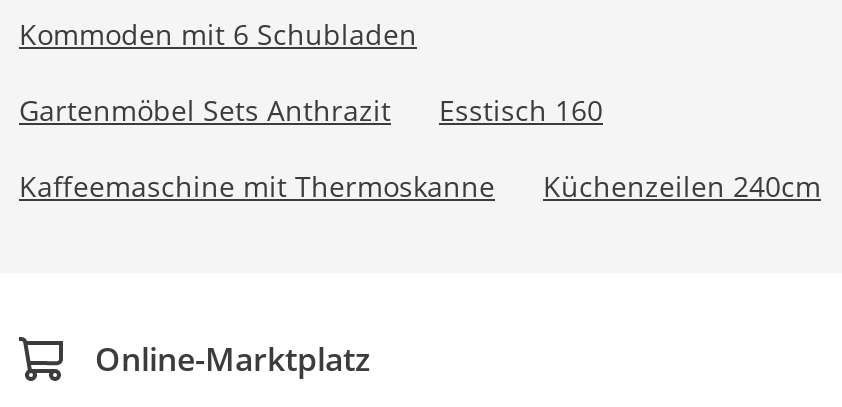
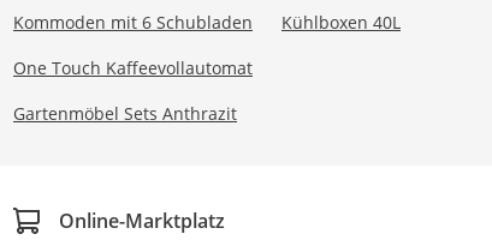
+ Kühlboxen 40L
+ One Touch Kaffeevollautomat

- Esstisch 160
- Kaffeemaschine mit Thermoskanne
- Küchenzeilen 240cm

moved down: Gartenmöbel Sets Anthrazit
